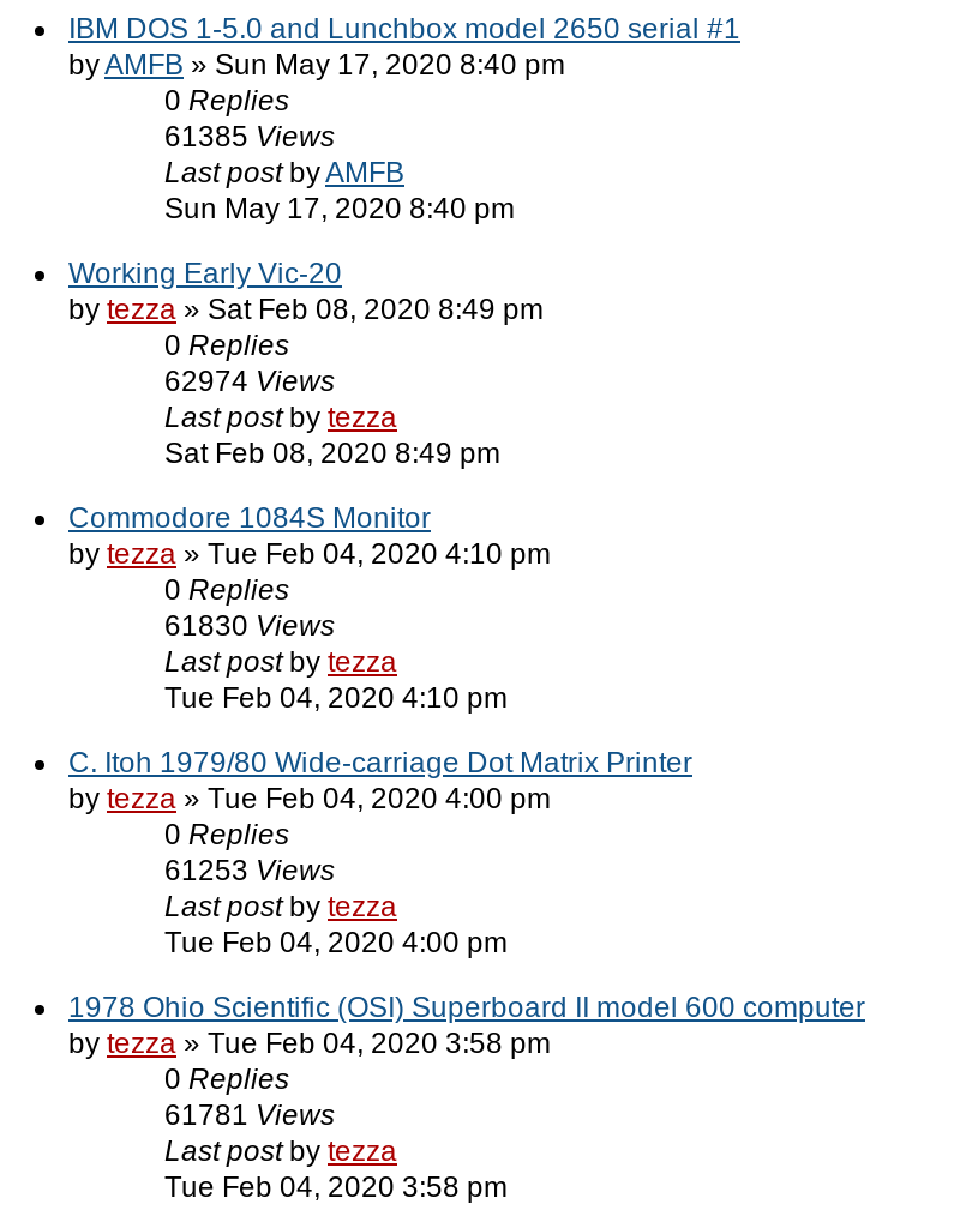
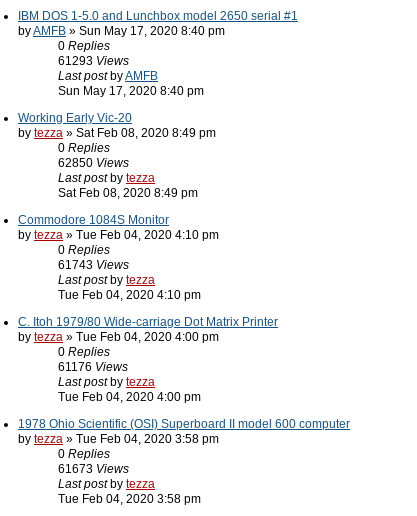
- 61385 Views
+ 61293 Views

- 62974 Views
+ 62850 Views

- 61830 Views
+ 61743 Views

- 61253 Views
+ 61176 Views

- 61781 Views
+ 61673 Views
